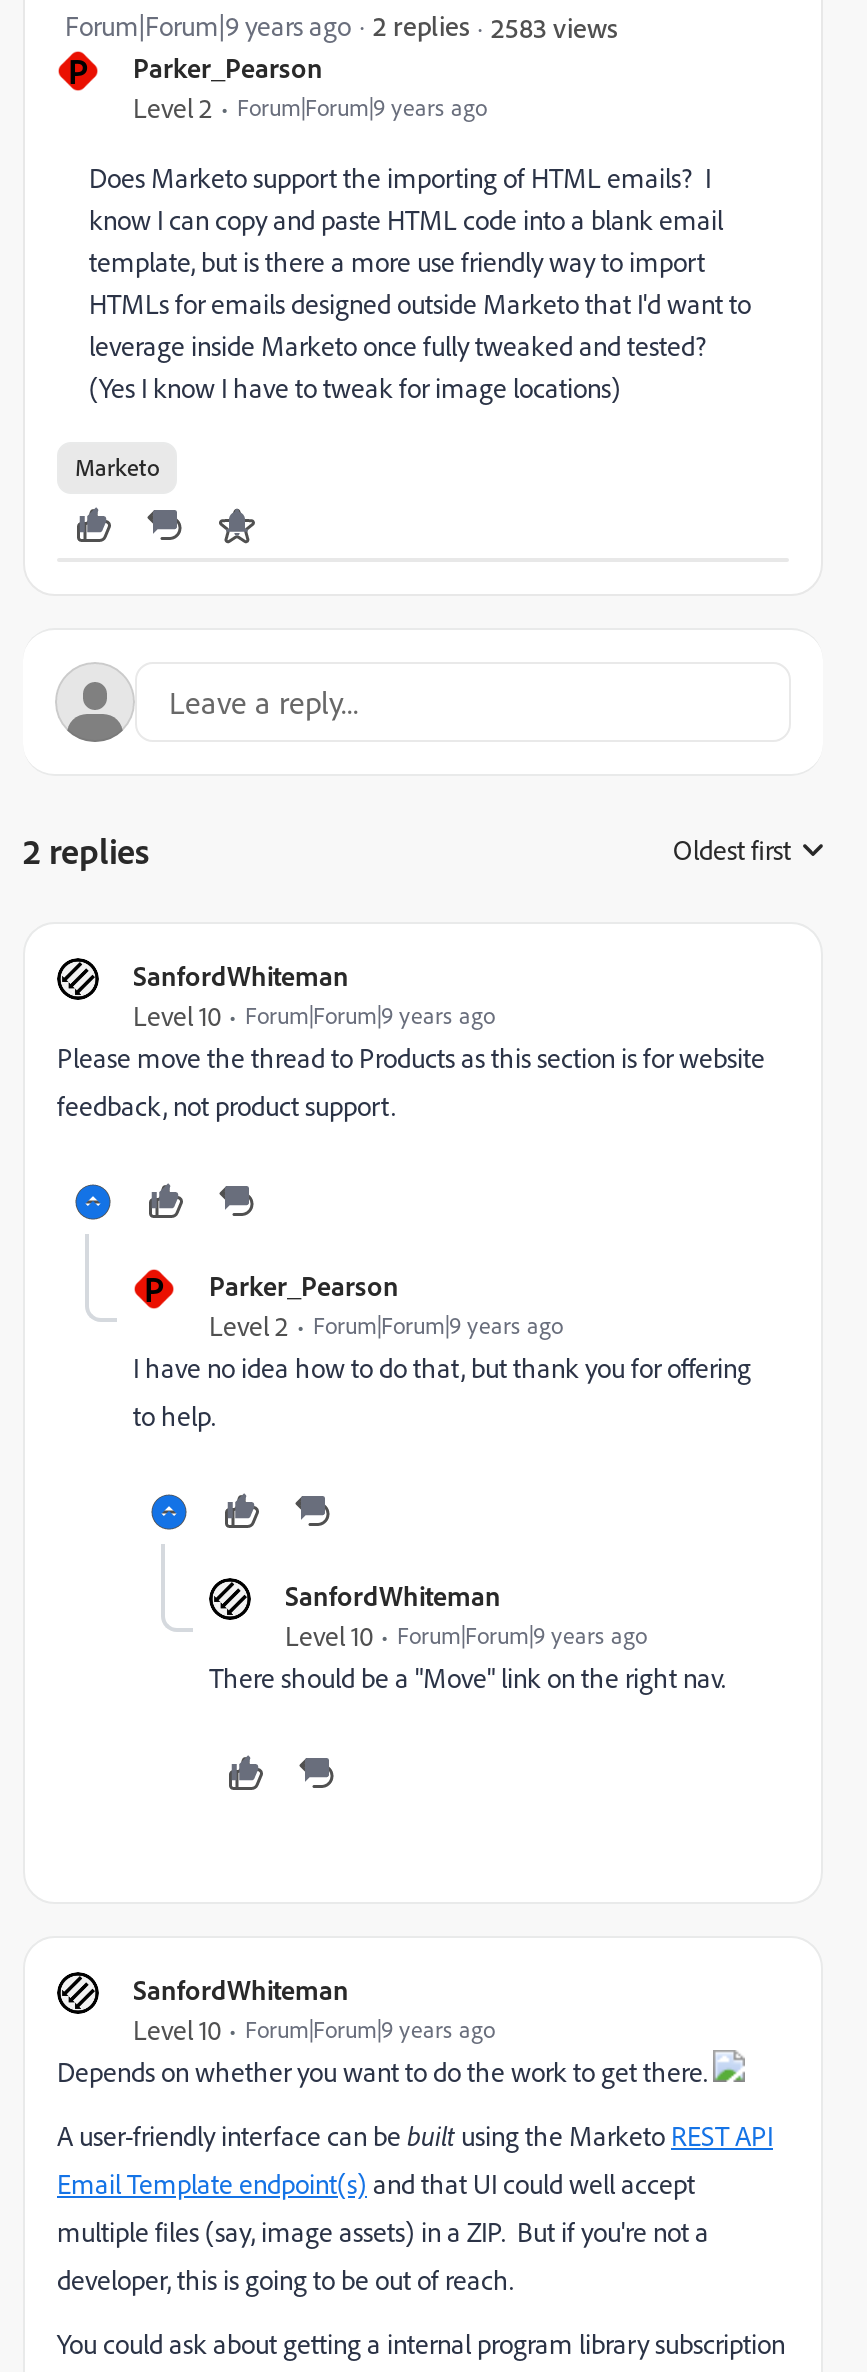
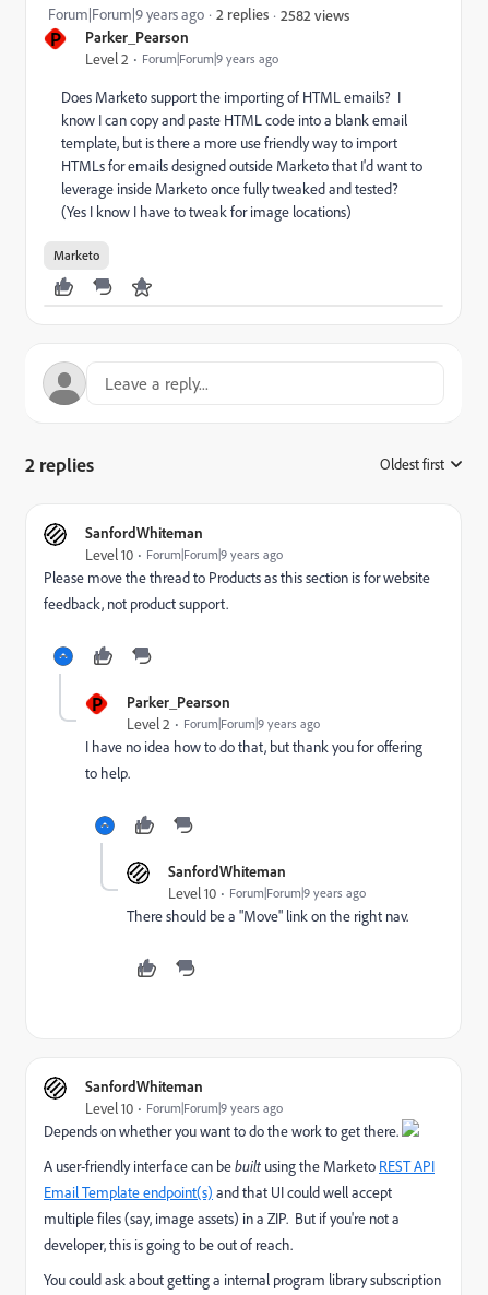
- 2583 views
+ 2582 views
